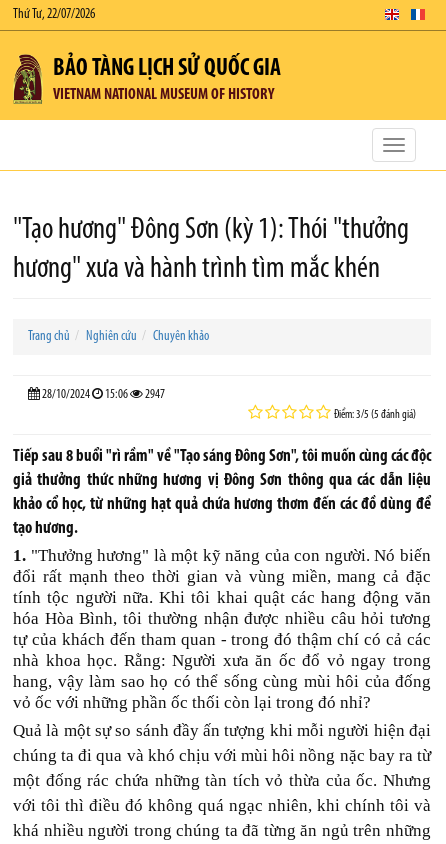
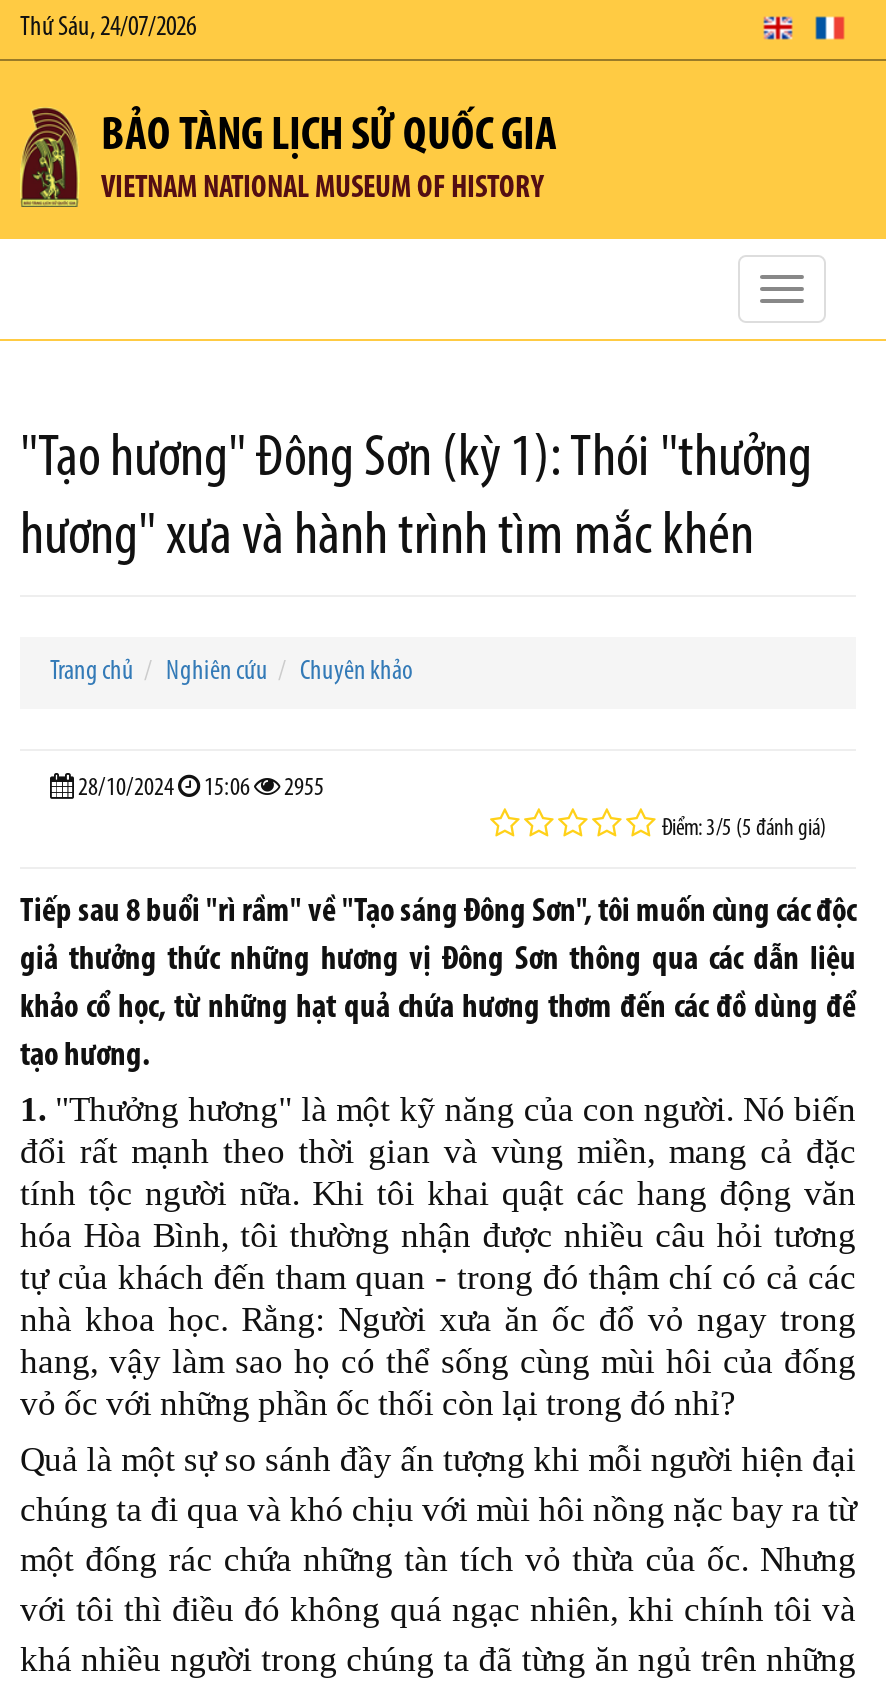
- Thứ Tư, 22/07/2026
+ Thứ Sáu, 24/07/2026

- 28/10/2024 15:06 2947
+ 28/10/2024 15:06 2955
